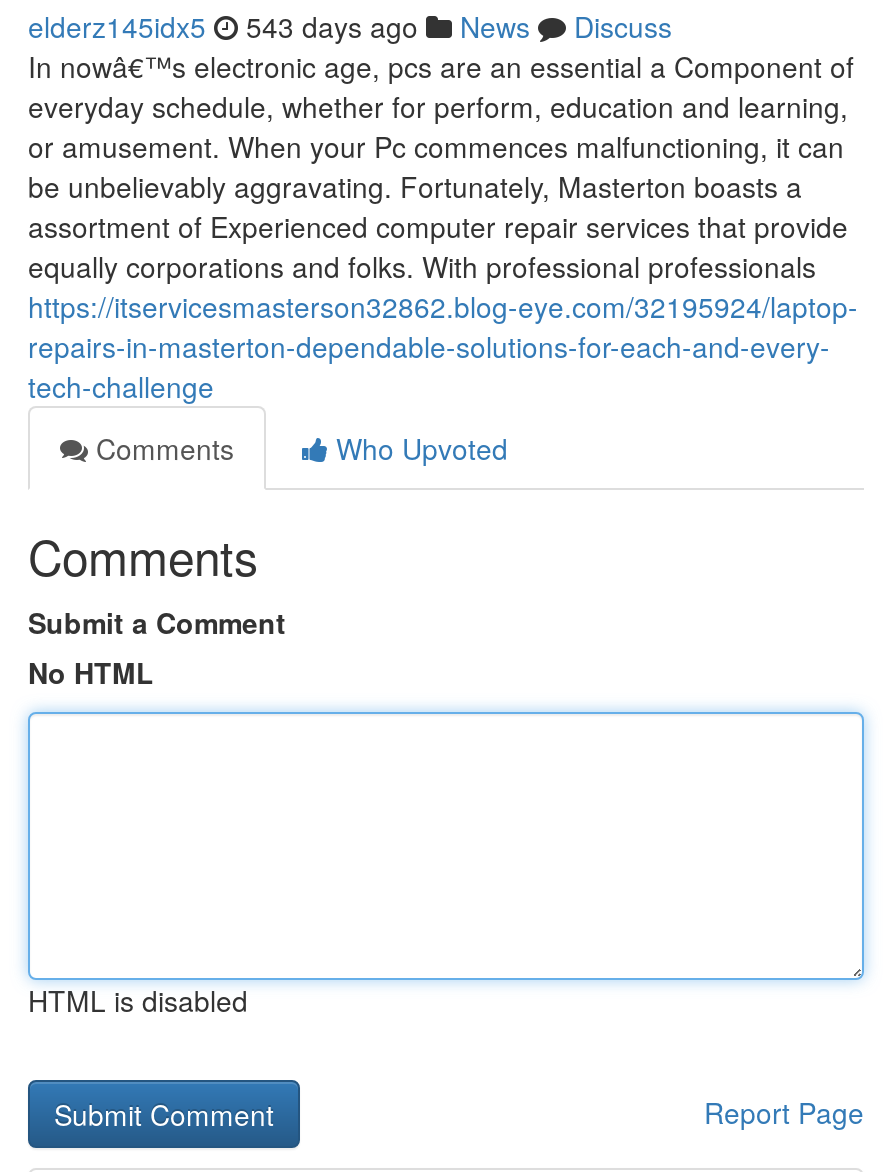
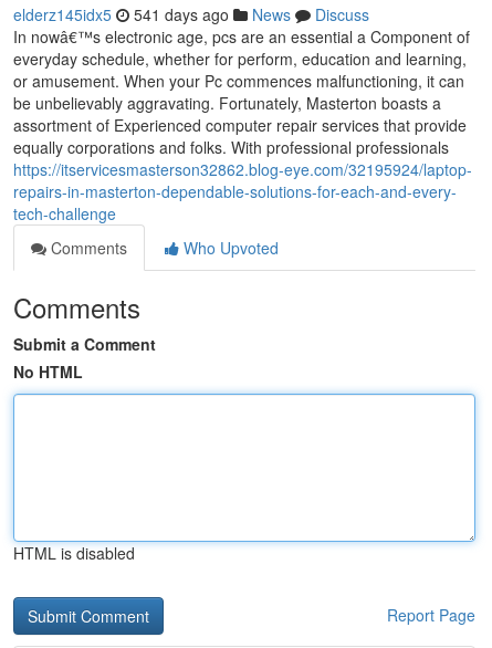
- elderz145idx5 543 days ago News Discuss
+ elderz145idx5 541 days ago News Discuss
